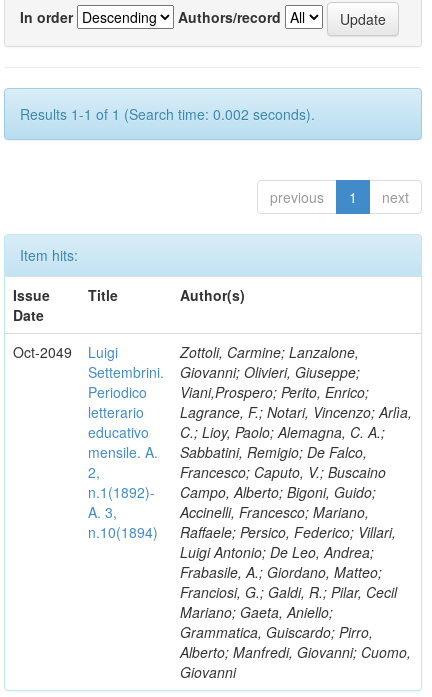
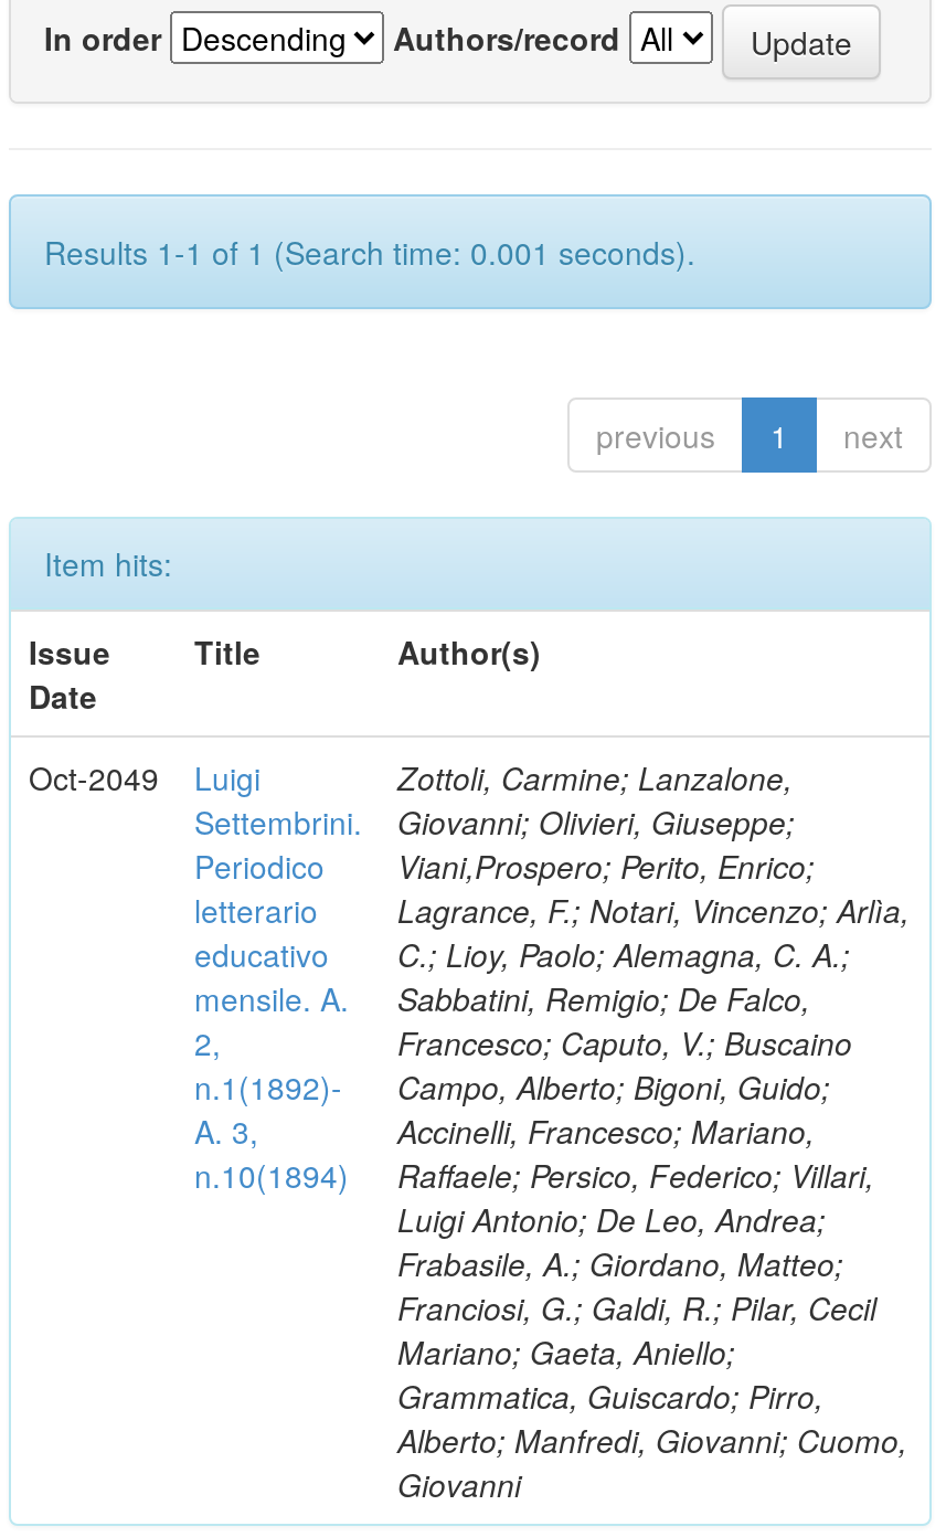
- Results 1-1 of 1 (Search time: 0.002 seconds).
+ Results 1-1 of 1 (Search time: 0.001 seconds).
